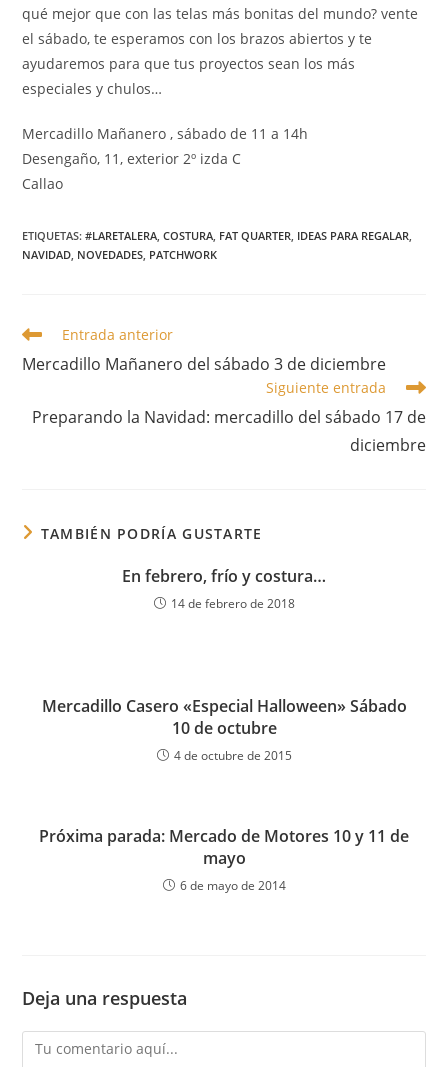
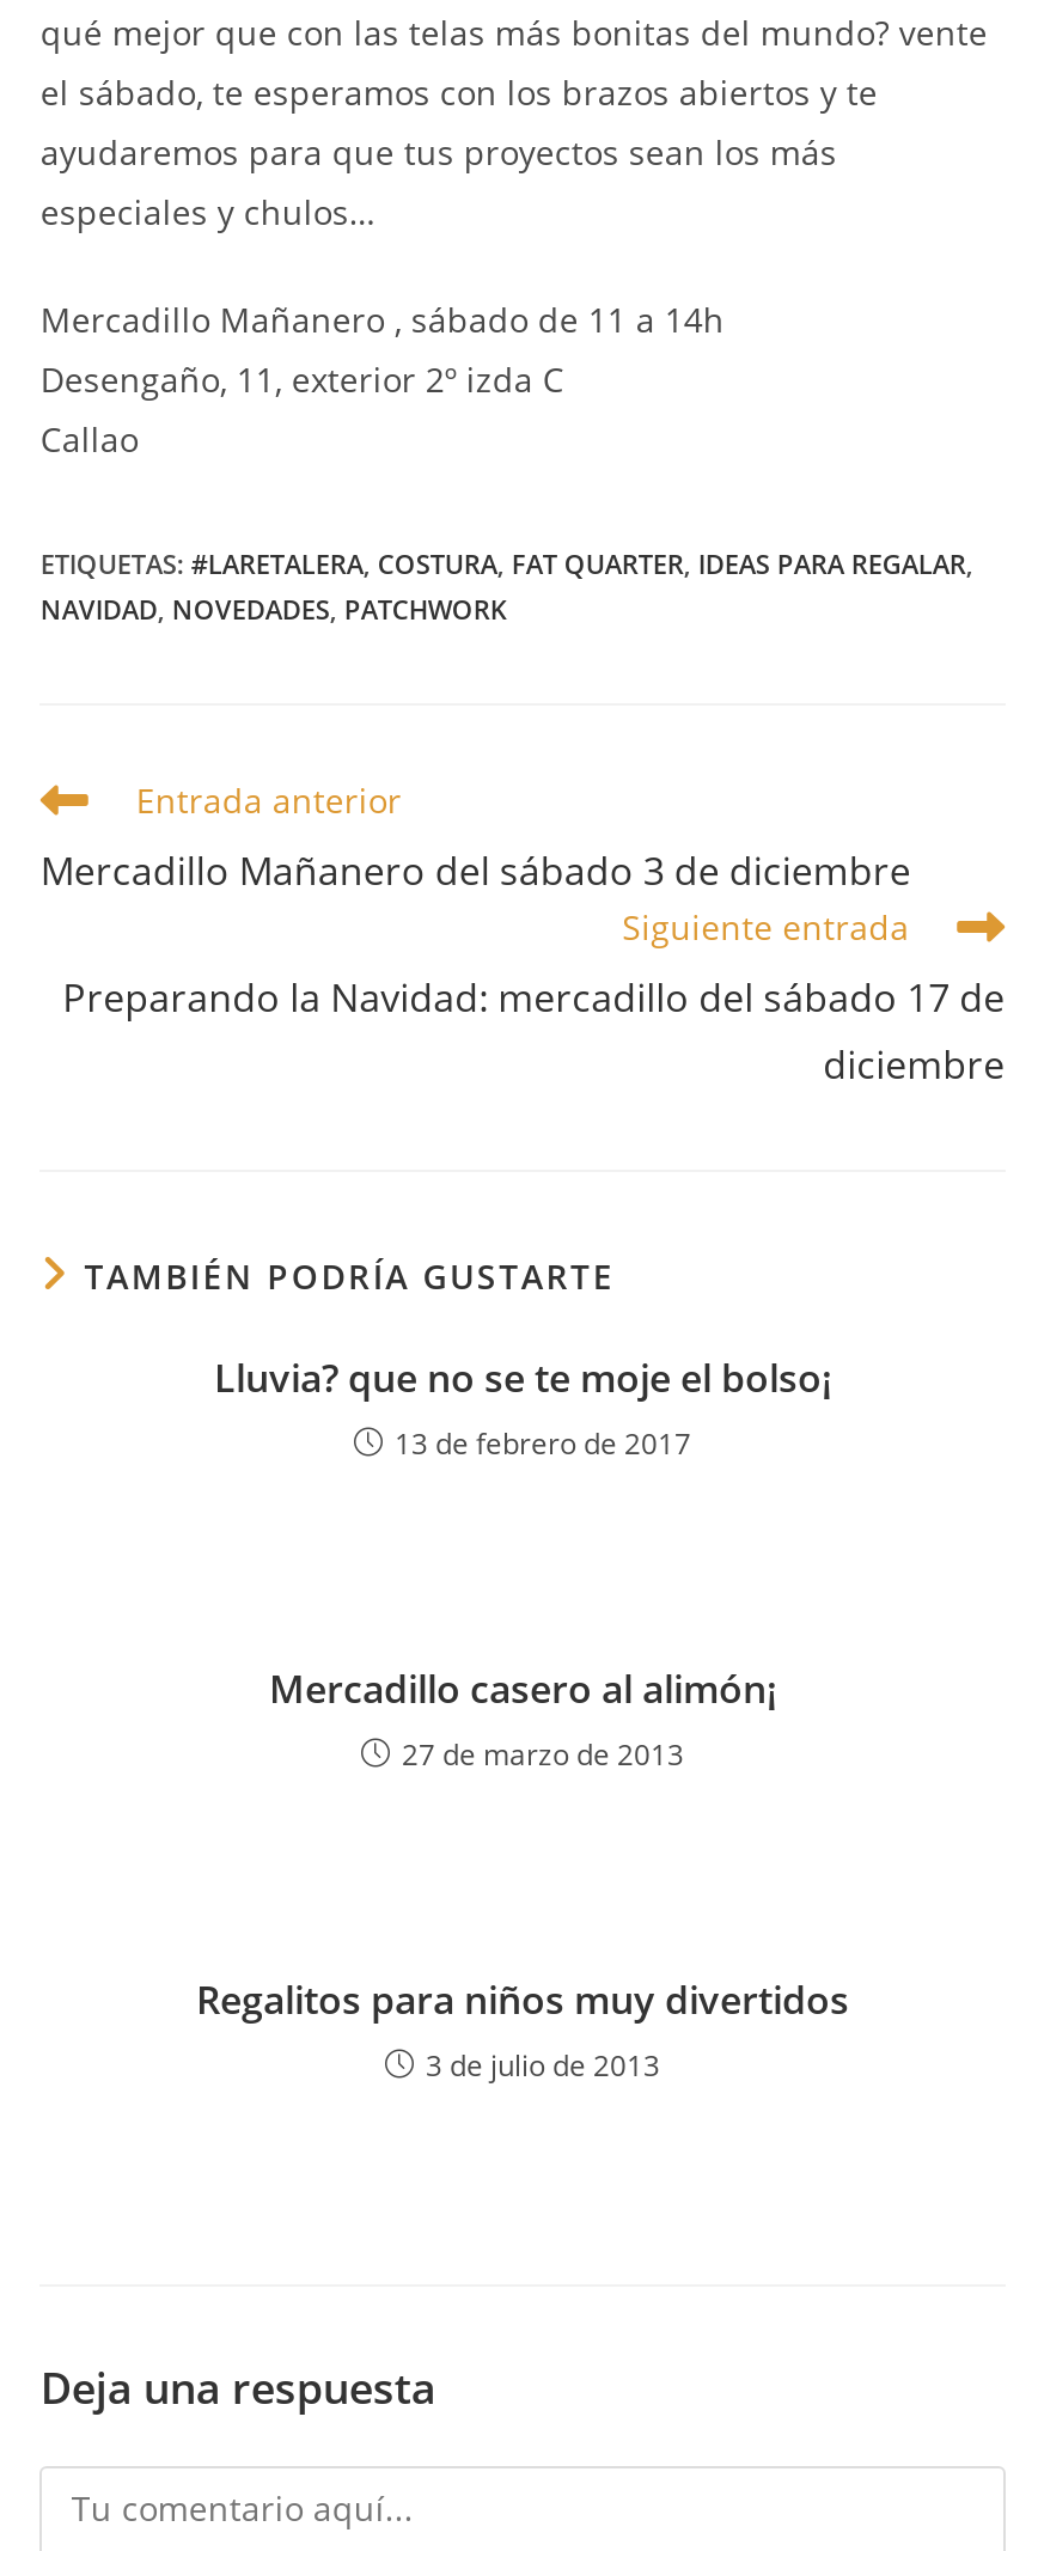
- En febrero, frío y costura…
- 14 de febrero de 2018
+ Lluvia? que no se te moje el bolso¡
+ 13 de febrero de 2017

- Mercadillo Casero «Especial Halloween» Sábado
- 10 de octubre
- 4 de octubre de 2015
+ Mercadillo casero al alimón¡
+ 27 de marzo de 2013

- Próxima parada: Mercado de Motores 10 y 11 de
- mayo
- 6 de mayo de 2014
+ Regalitos para niños muy divertidos
+ 3 de julio de 2013
